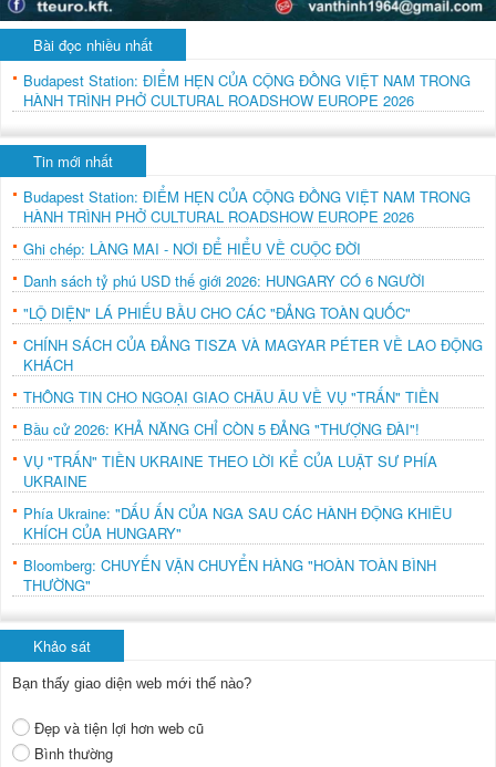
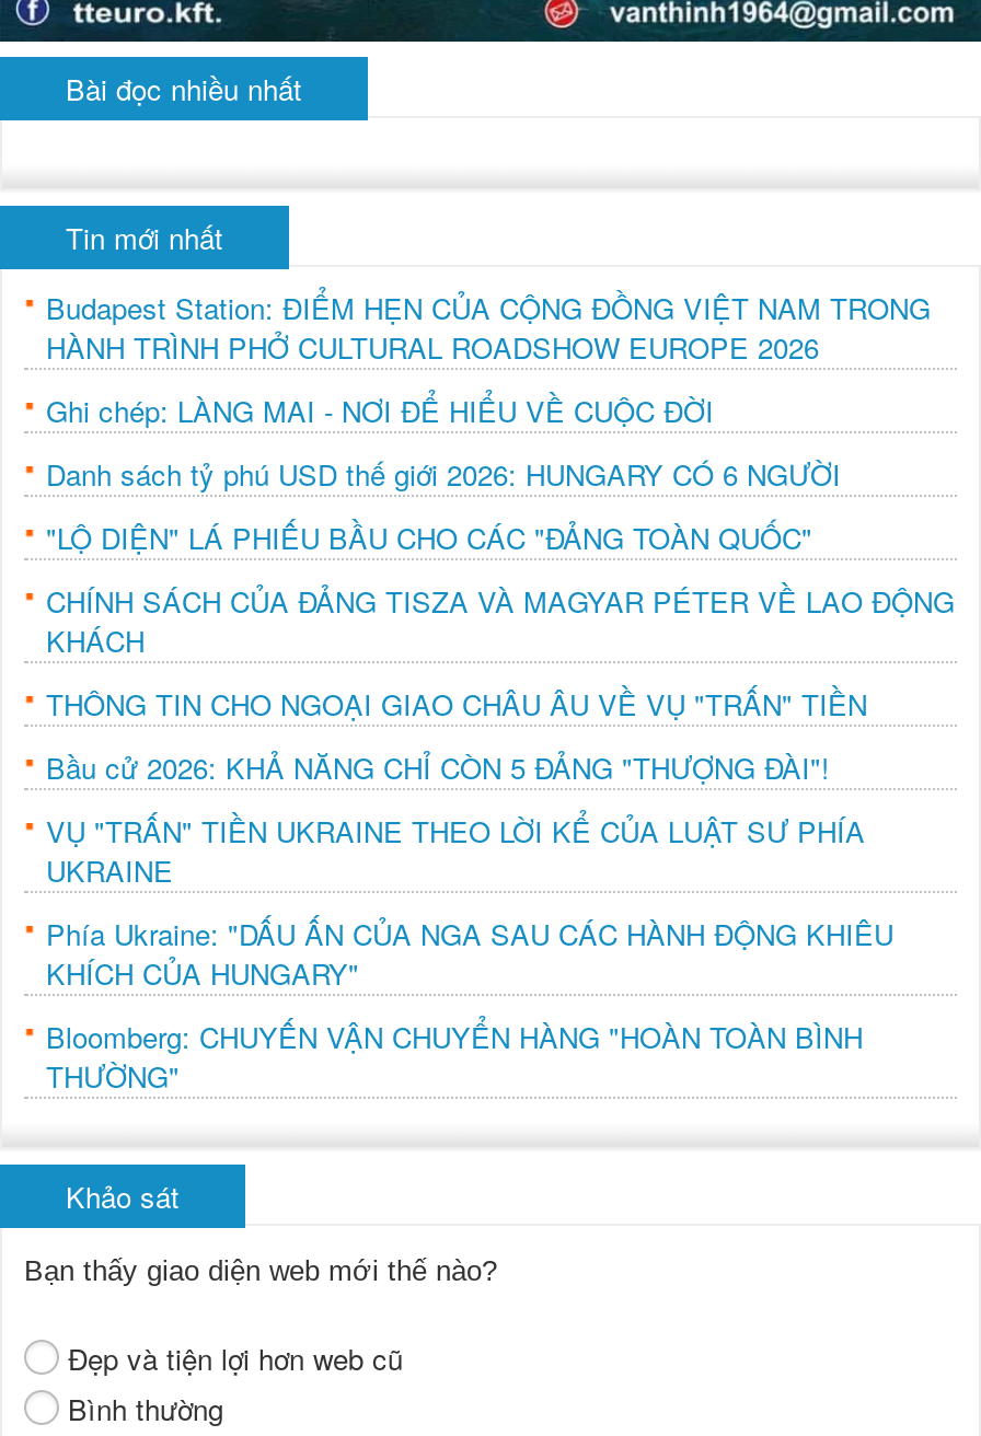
- Budapest Station: ĐIỂM HẸN CỦA CỘNG ĐỒNG VIỆT NAM TRONG
- HÀNH TRÌNH PHỞ CULTURAL ROADSHOW EUROPE 2026
